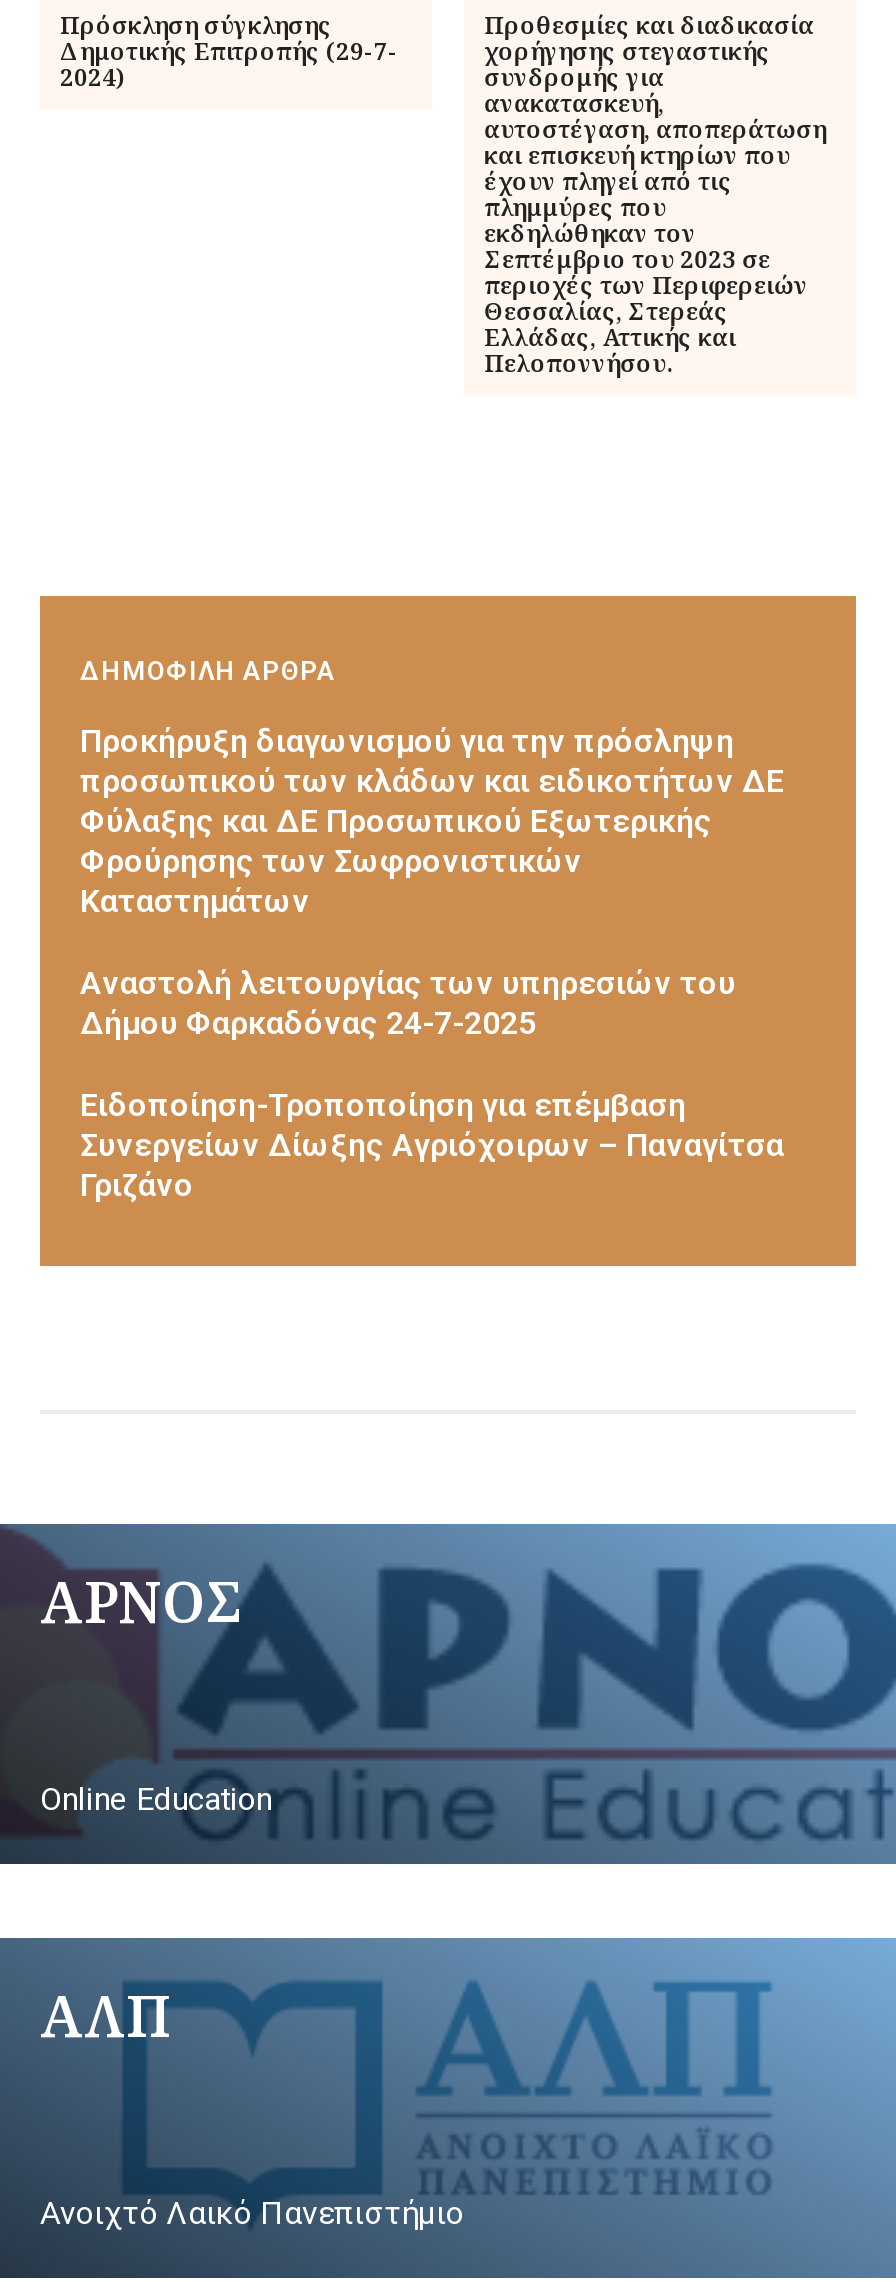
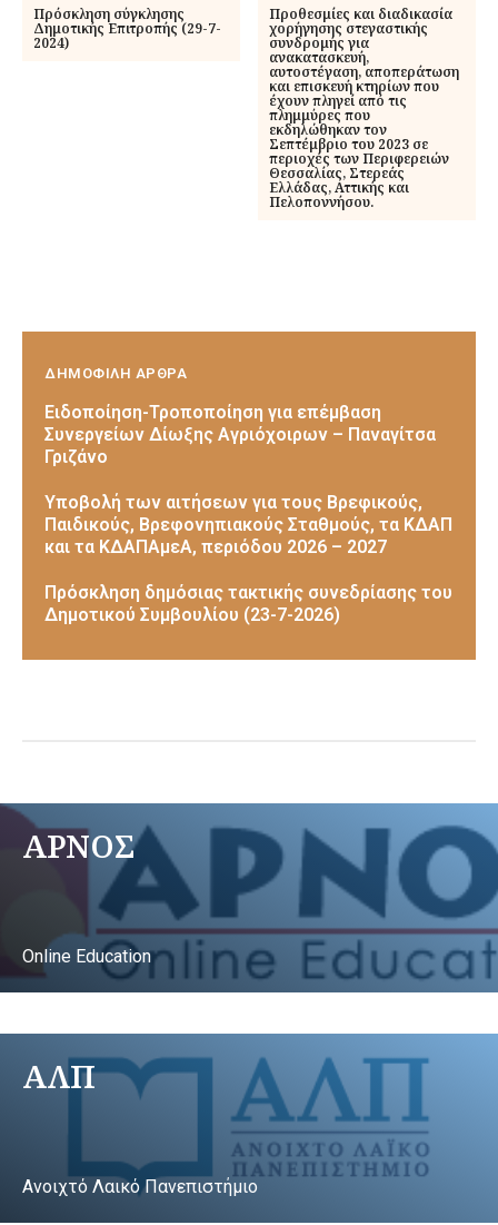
- Προκήρυξη διαγωνισμού για την πρόσληψη
- προσωπικού των κλάδων και ειδικοτήτων ΔΕ
- Φύλαξης και ΔΕ Προσωπικού Εξωτερικής
- Φρούρησης των Σωφρονιστικών
- Καταστημάτων
- Αναστολή λειτουργίας των υπηρεσιών του
- Δήμου Φαρκαδόνας 24-7-2025

moved up: Ειδοποίηση-Τροποποίηση για επέμβαση | Συνεργείων Δίωξης Αγριόχοιρων – Παναγίτσα | Γριζάνο

+ Υποβολή των αιτήσεων για τους Βρεφικούς,
+ Παιδικούς, Βρεφονηπιακούς Σταθμούς, τα ΚΔΑΠ
+ και τα ΚΔΑΠΑμεΑ, περιόδου 2026 – 2027
+ Πρόσκληση δημόσιας τακτικής συνεδρίασης του
+ Δημοτικού Συμβουλίου (23-7-2026)
